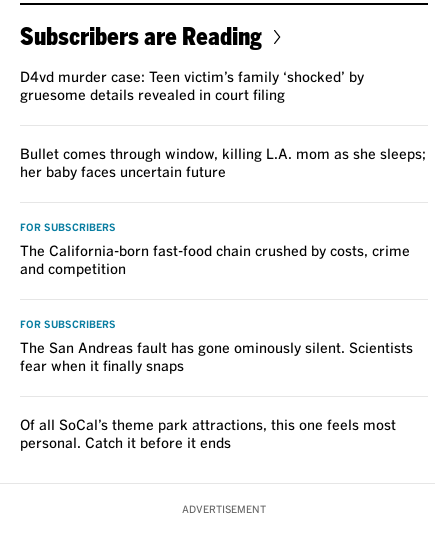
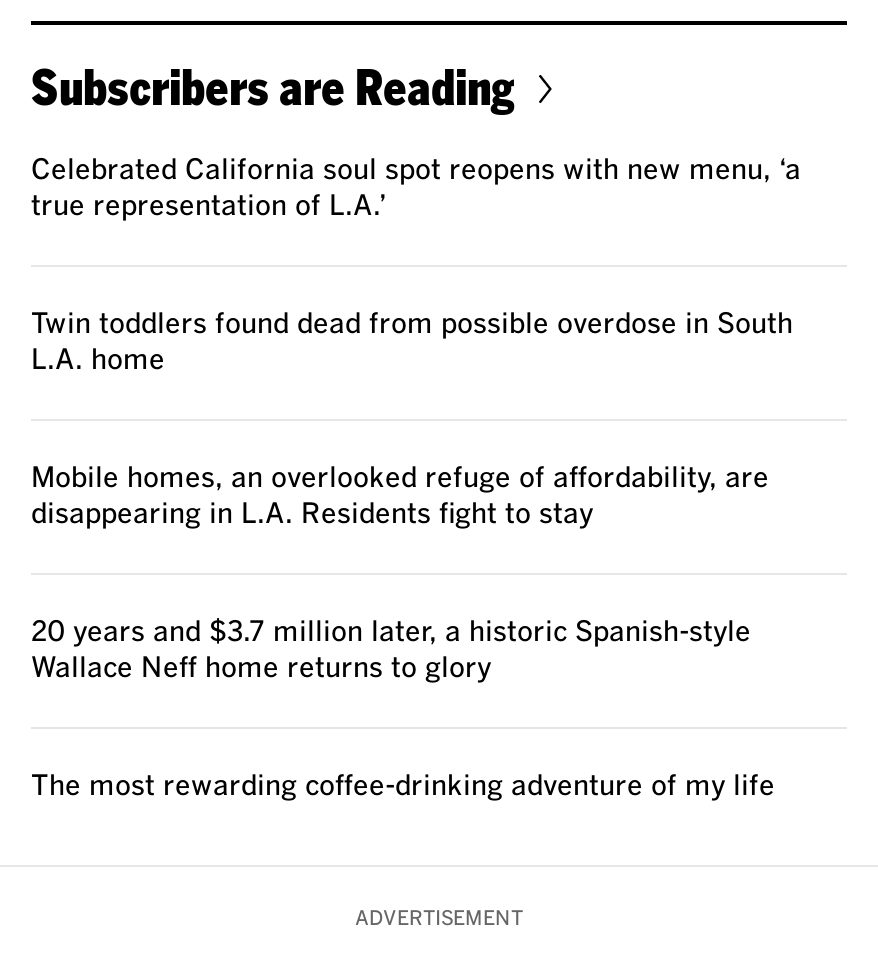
- D4vd murder case: Teen victim’s family ‘shocked’ by
- gruesome details revealed in court filing
+ Celebrated California soul spot reopens with new menu, ‘a
+ true representation of L.A.’

- Bullet comes through window, killing L.A. mom as she sleeps;
- her baby faces uncertain future
+ Twin toddlers found dead from possible overdose in South
+ L.A. home

- FOR SUBSCRIBERS
- The California-born fast-food chain crushed by costs, crime
- and competition
+ Mobile homes, an overlooked refuge of affordability, are
+ disappearing in L.A. Residents fight to stay

- FOR SUBSCRIBERS
- The San Andreas fault has gone ominously silent. Scientists
- fear when it finally snaps
+ 20 years and $3.7 million later, a historic Spanish-style
+ Wallace Neff home returns to glory

- Of all SoCal’s theme park attractions, this one feels most
- personal. Catch it before it ends
+ The most rewarding coffee-drinking adventure of my life
